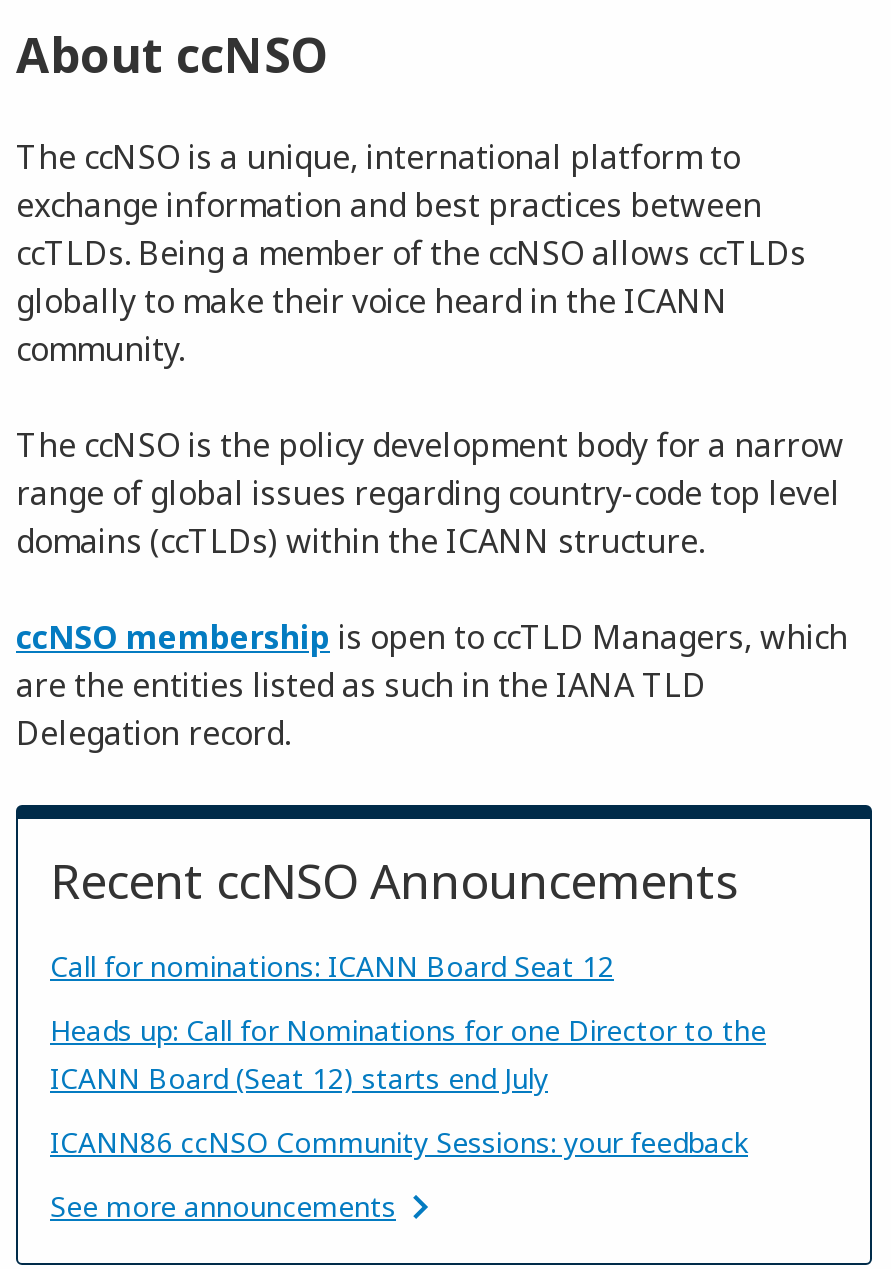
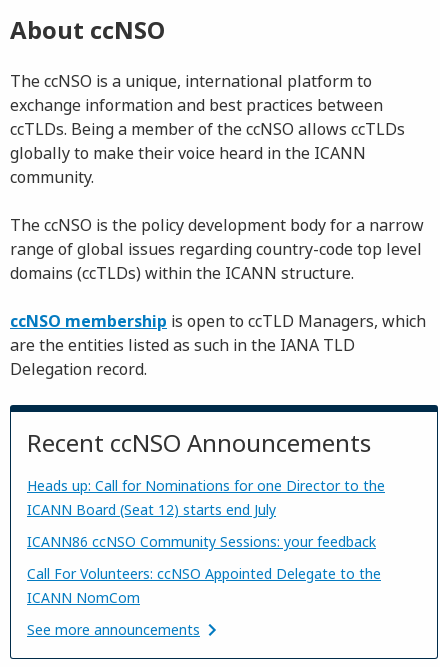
- Call for nominations: ICANN Board Seat 12

moved up: Heads up: Call for Nominations for one Director to the | ICANN Board (Seat 12) starts end July | ICANN86 ccNSO Community Sessions: your feedback

+ Call For Volunteers: ccNSO Appointed Delegate to the
+ ICANN NomCom
